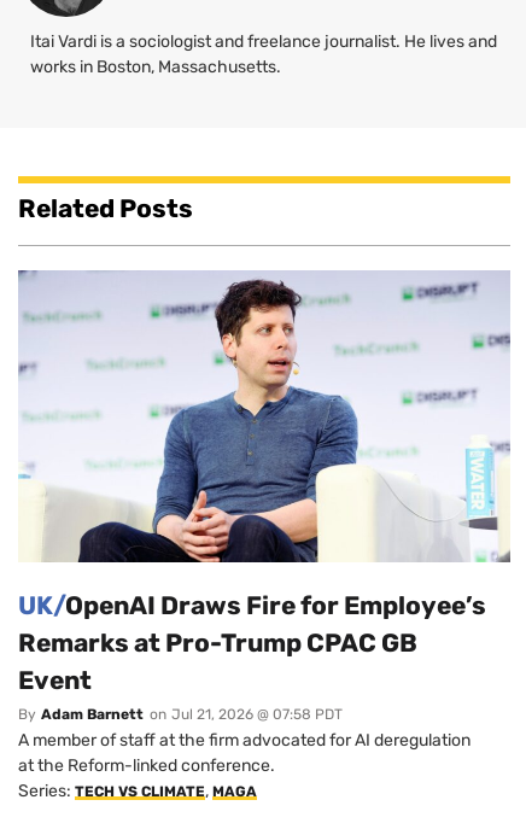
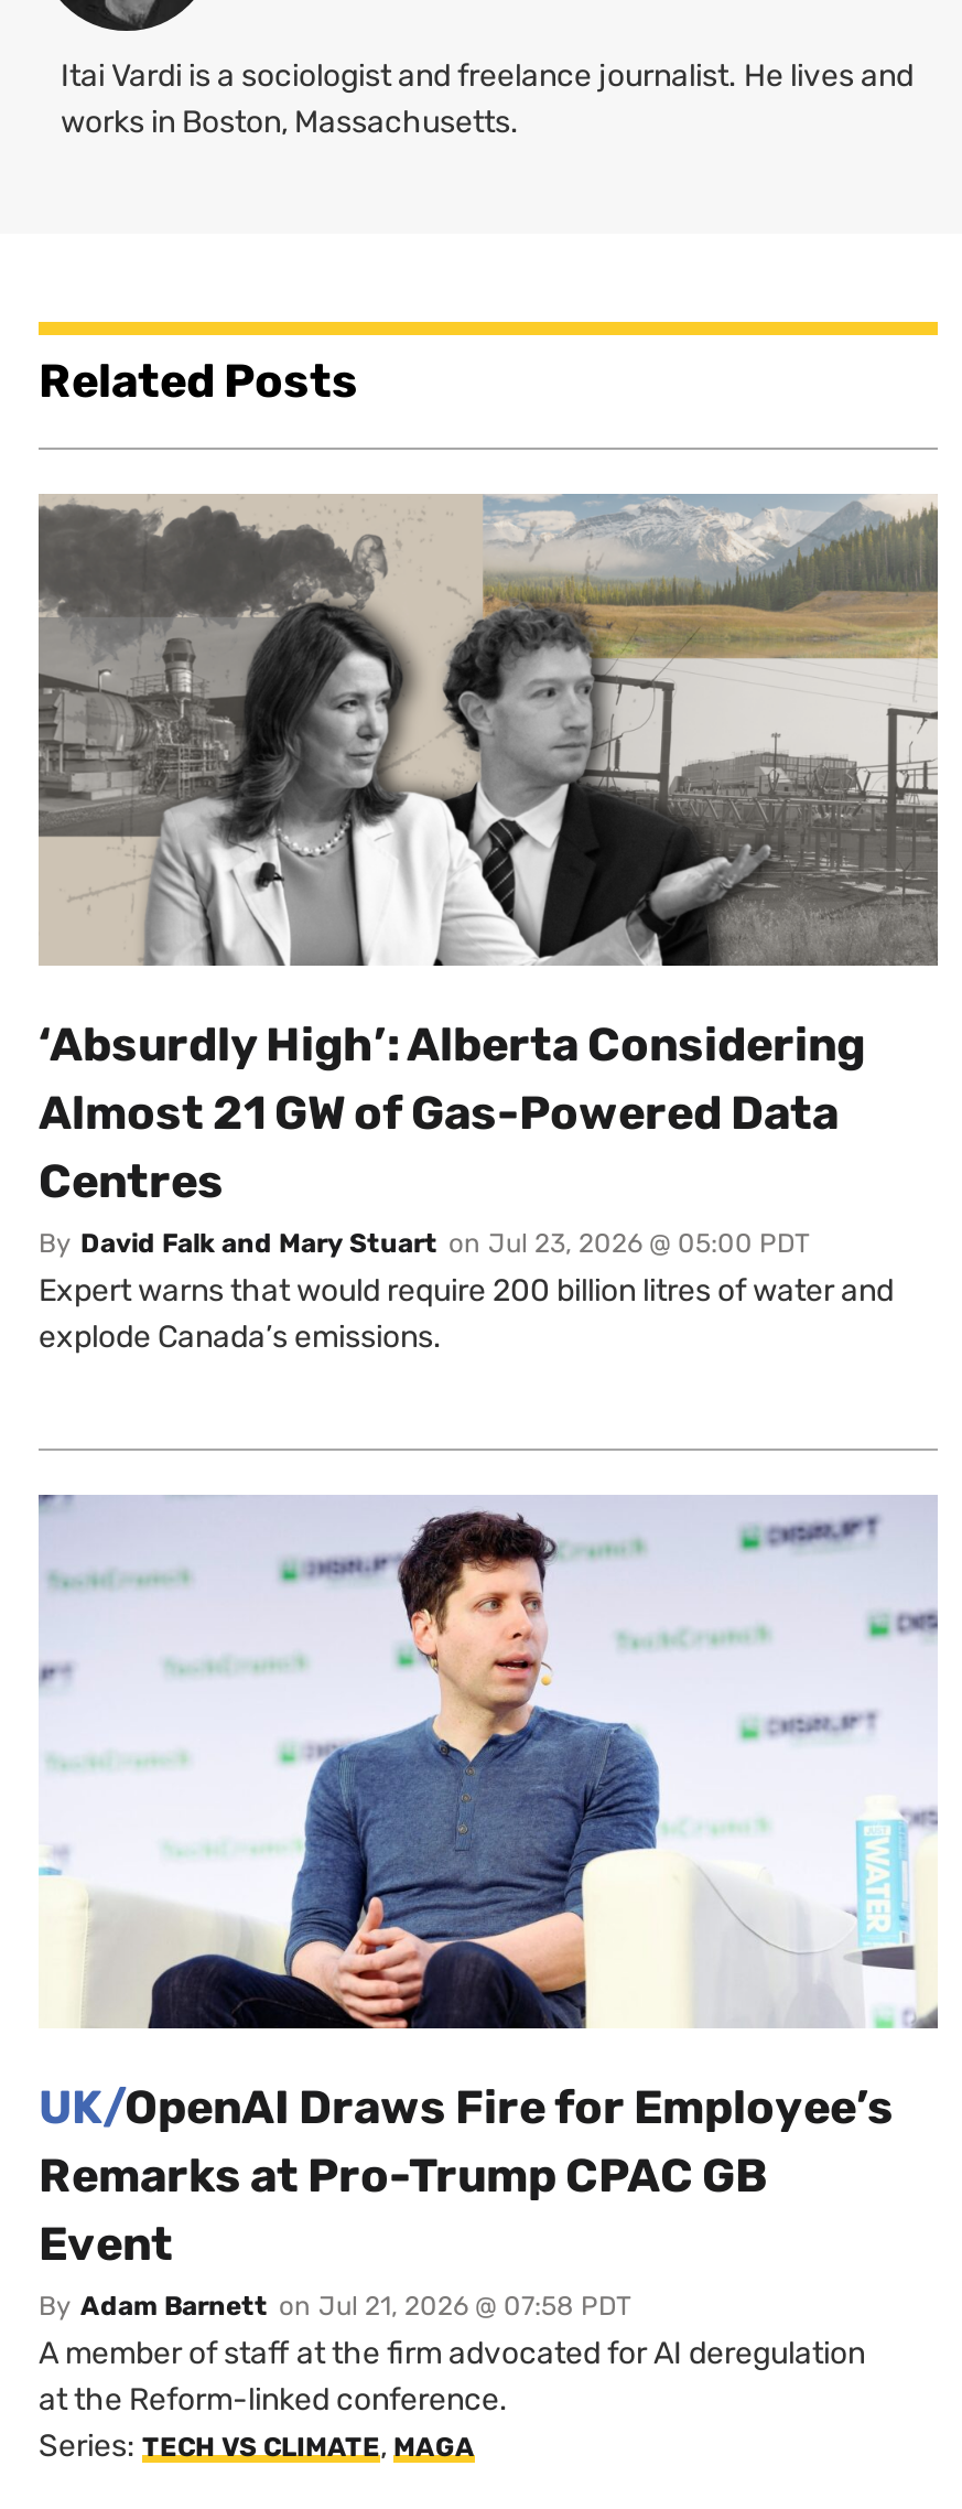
+ [image]
+ ‘Absurdly High’: Alberta Considering
+ Almost 21 GW of Gas-Powered Data
+ Centres
+ By David Falk and Mary Stuart on Jul 23, 2026 @ 05:00 PDT
+ Expert warns that would require 200 billion litres of water and
+ explode Canada’s emissions.
